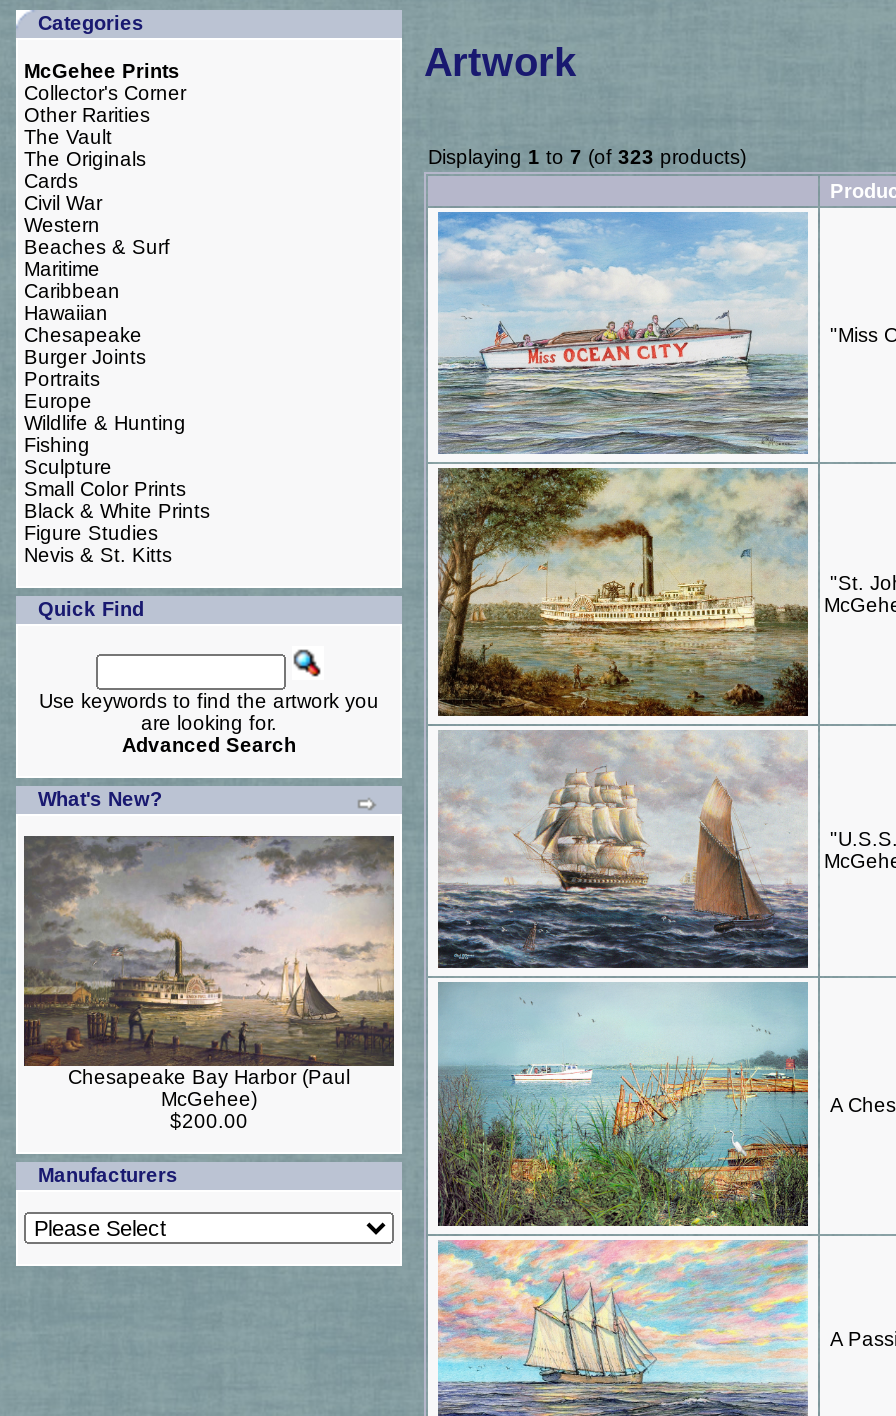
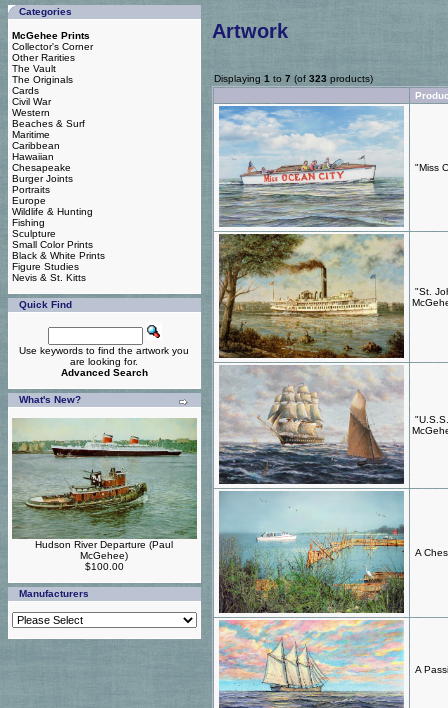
- [image]
- Chesapeake Bay Harbor (Paul
+ [image]
+ Hudson River Departure (Paul

- $200.00
+ $100.00
